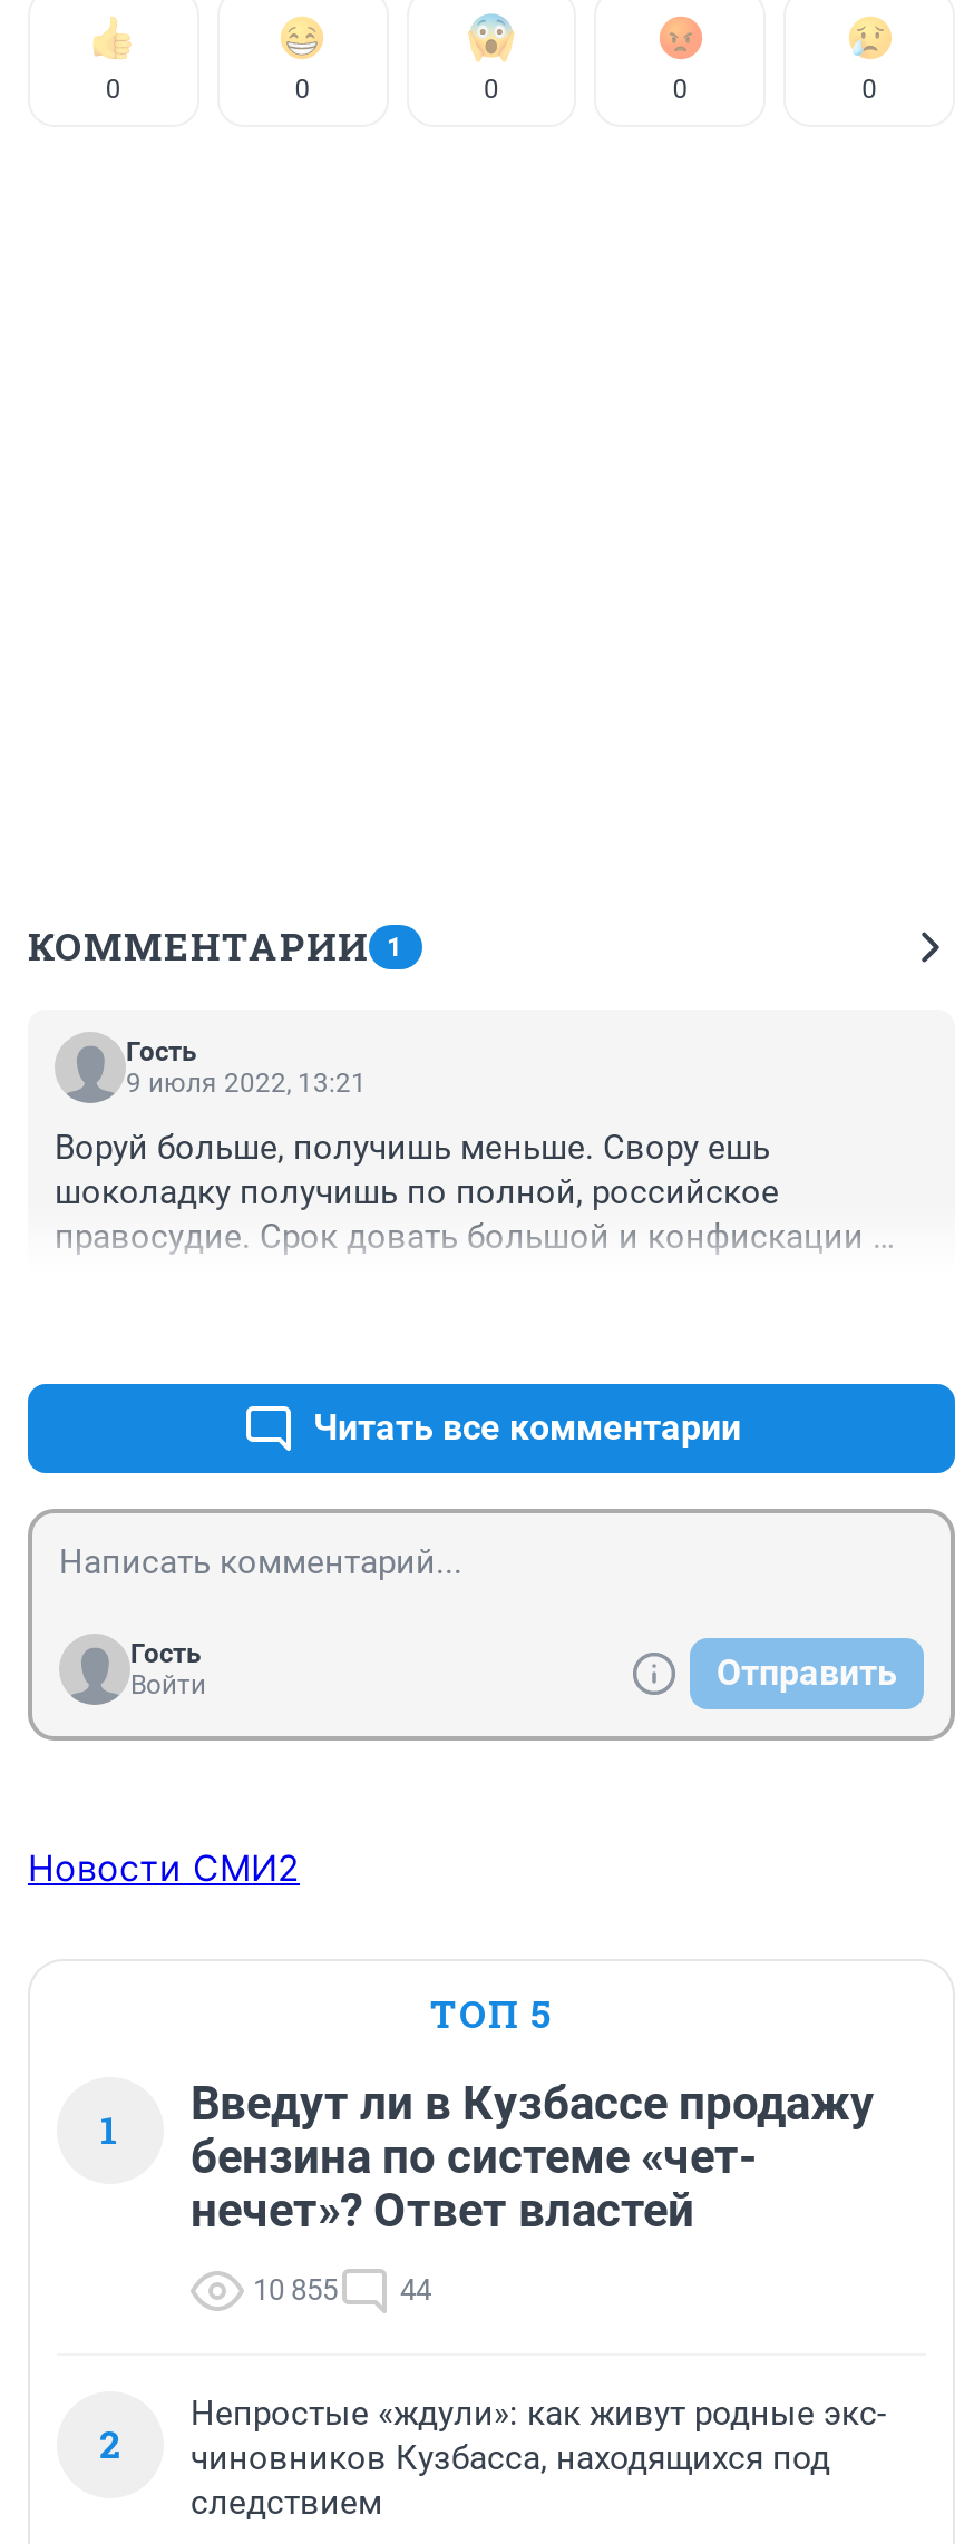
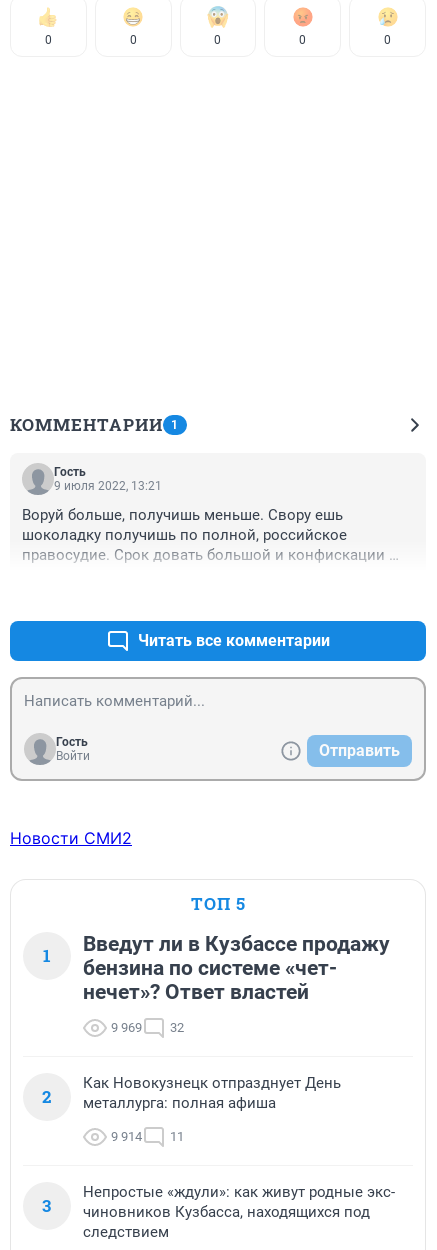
+ Как Новокузнецк отпразднует День
+ металлурга: полная афиша
+ 9 914
+ 11
+ 3

- 10 855
+ 9 969

- 44
+ 32
